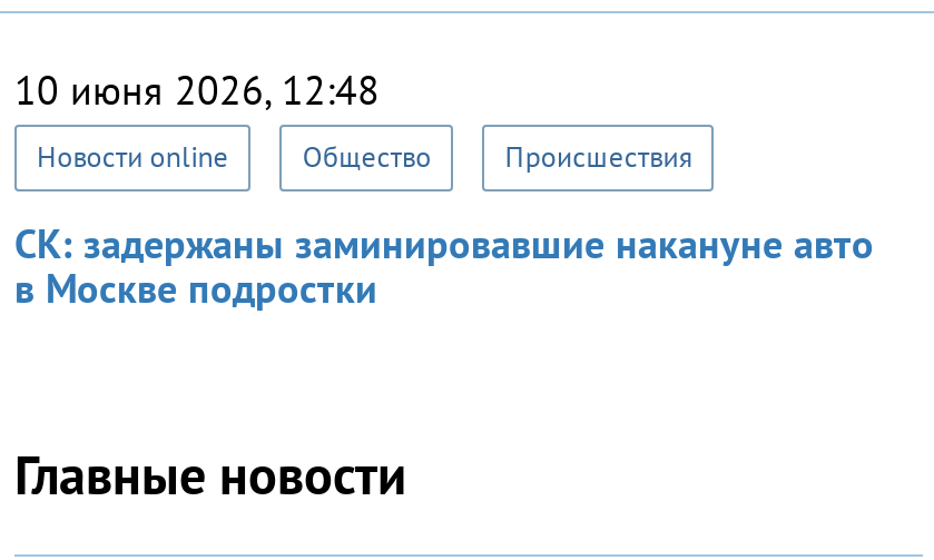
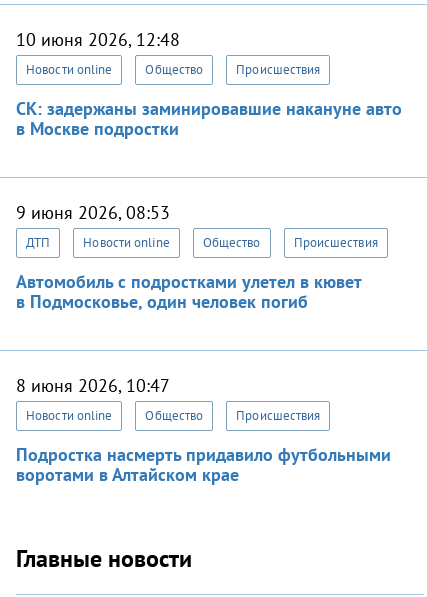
+ 9 июня 2026, 08:53
+ ДТП
+ Новости online
+ Общество
+ Происшествия
+ Автомобиль с подростками улетел в кювет
+ в Подмосковье, один человек погиб

+ 8 июня 2026, 10:47
+ Новости online
+ Общество
+ Происшествия
+ Подростка насмерть придавило футбольными
+ воротами в Алтайском крае
